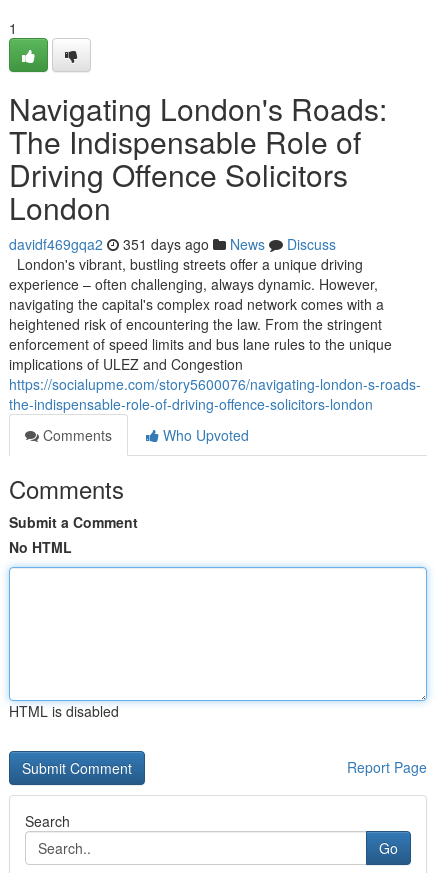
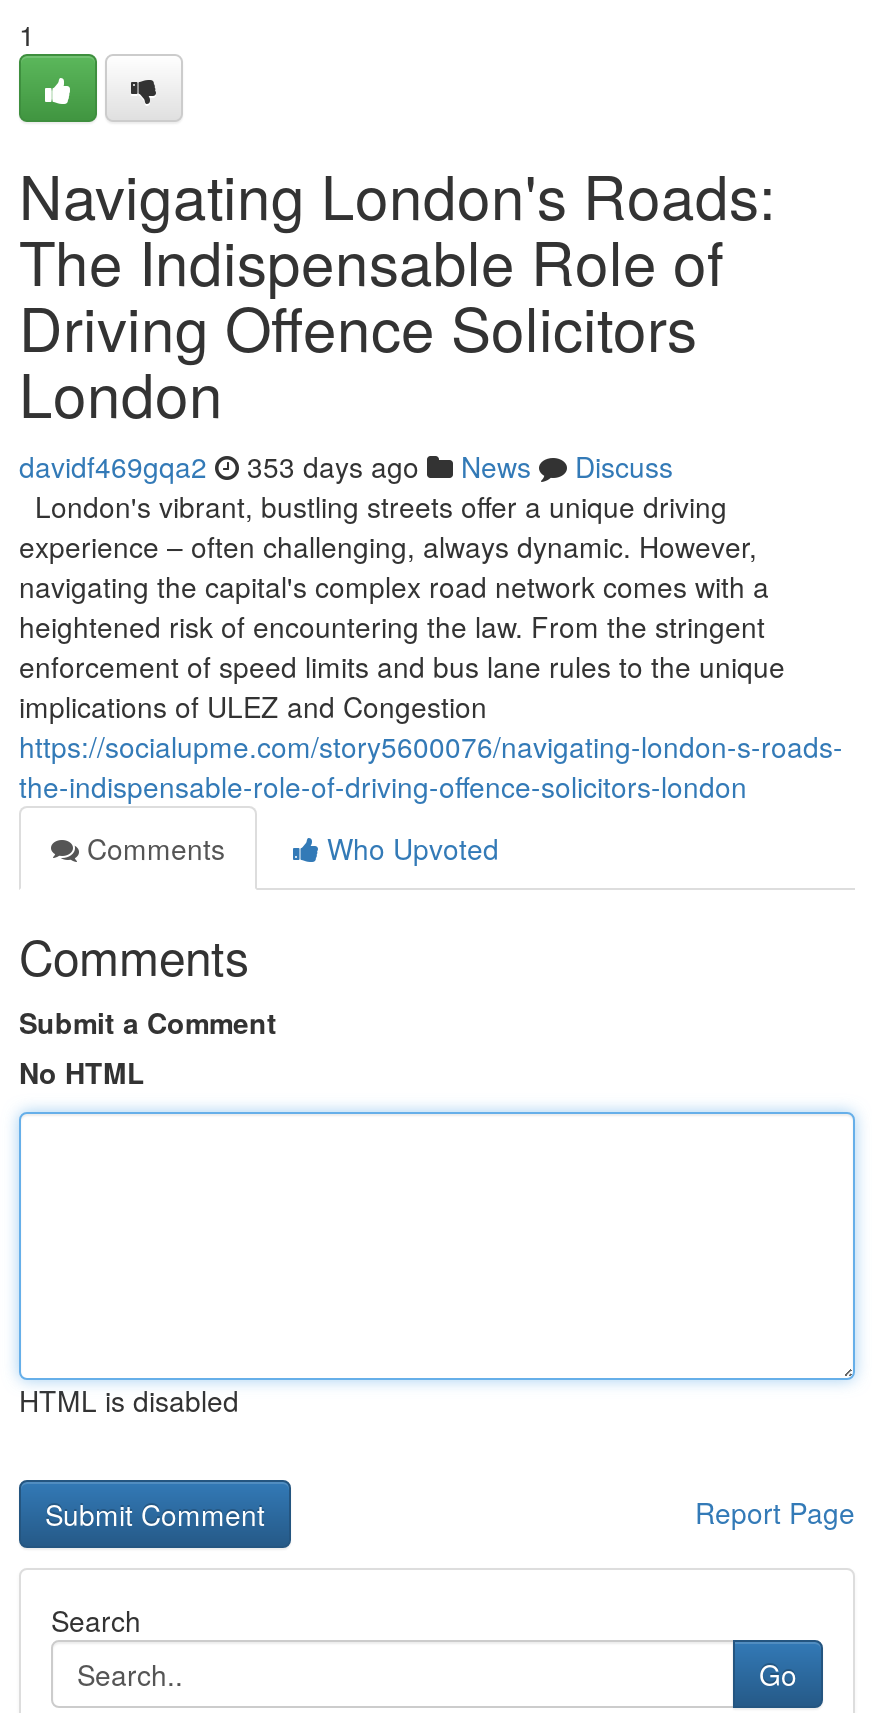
- davidf469gqa2 351 days ago News Discuss
+ davidf469gqa2 353 days ago News Discuss
